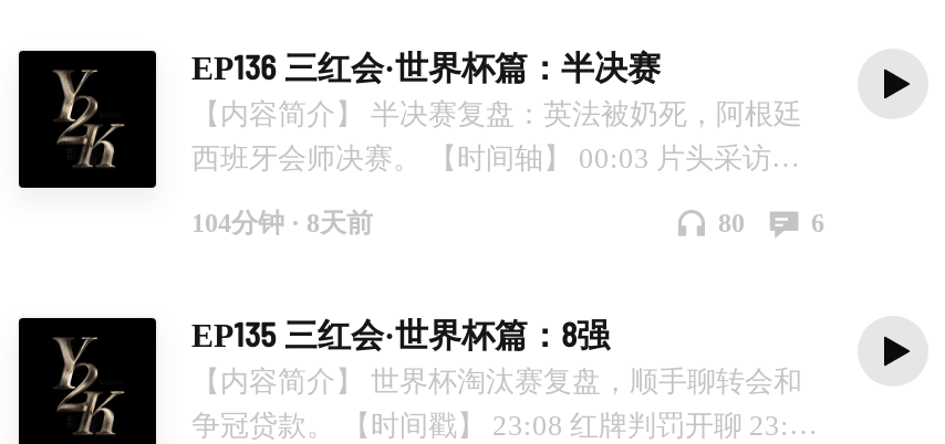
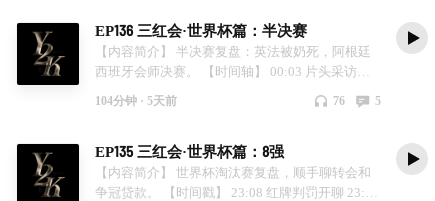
- 104分钟 · 8天前
+ 104分钟 · 5天前

- 80
+ 76

- 6
+ 5
